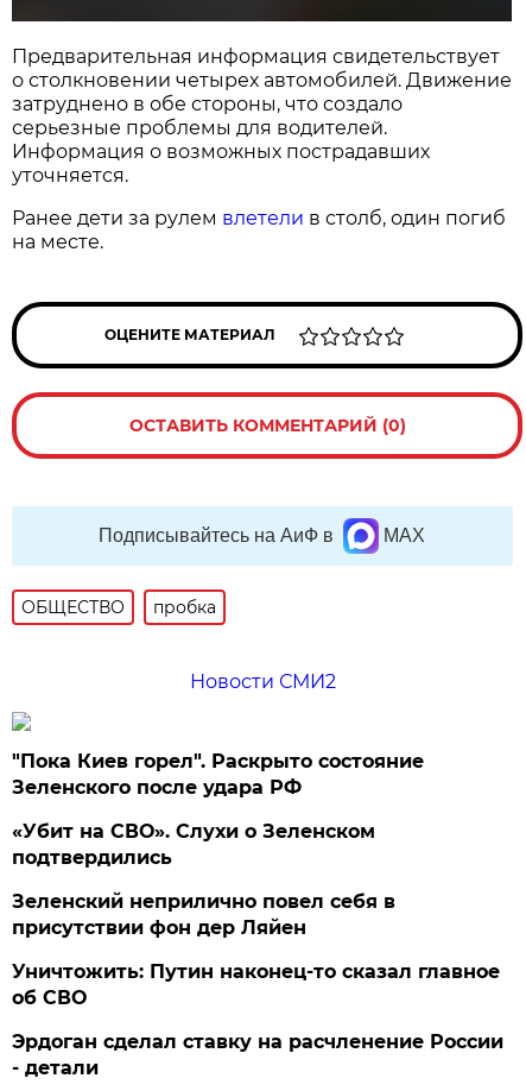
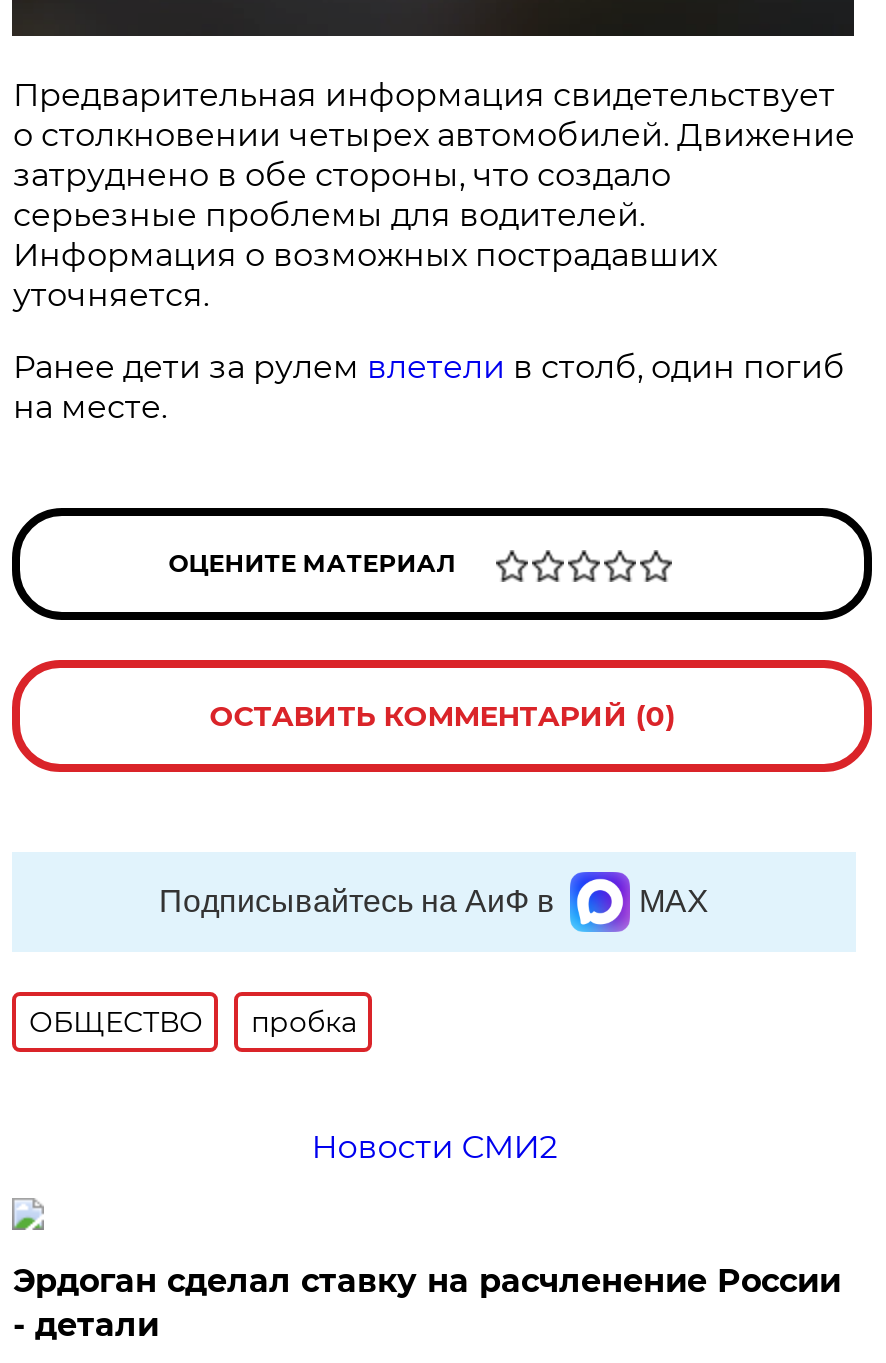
- "Пока Киев горел". Раскрыто состояние
- Зеленского после удара РФ
- «Убит на СВО». Слухи о Зеленском
- подтвердились
- Зеленский неприлично повел cебя в
- присутствии фон дер Ляйен
- Уничтожить: Путин наконец-то сказал главное
- об СВО
